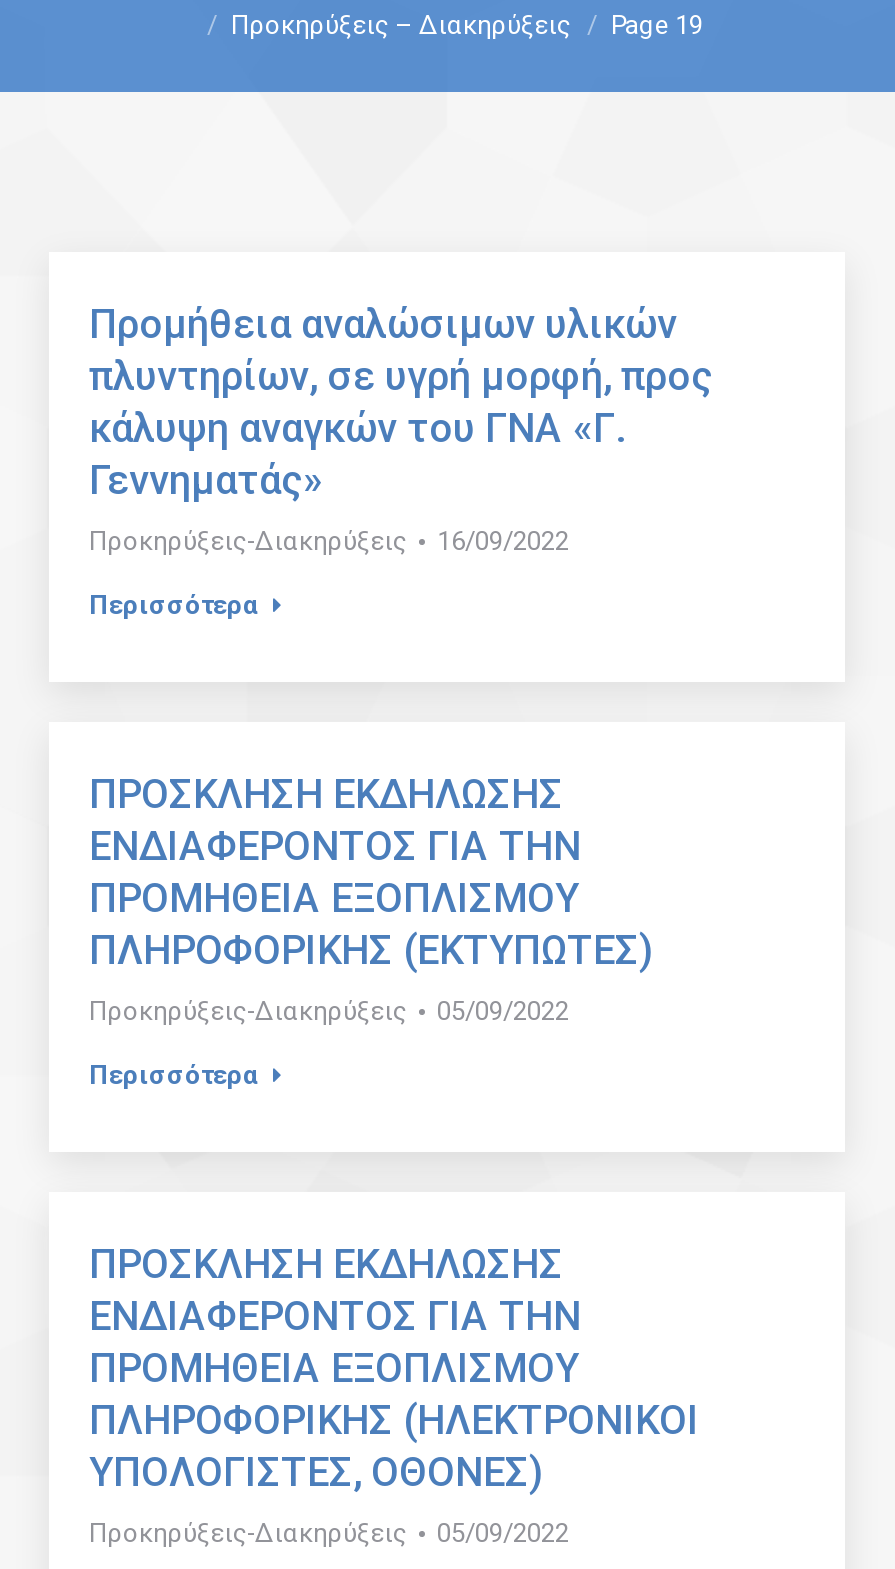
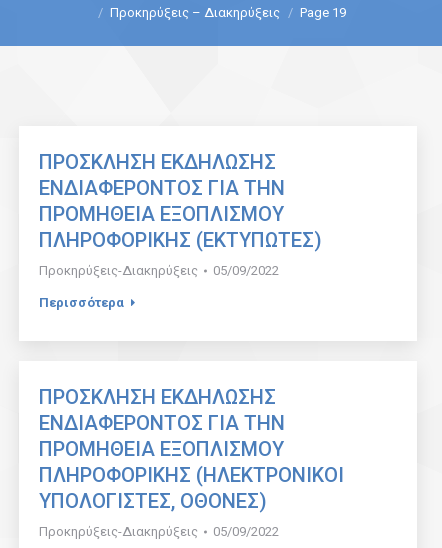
- Προμήθεια αναλώσιμων υλικών
- πλυντηρίων, σε υγρή μορφή, προς
- κάλυψη αναγκών του ΓΝΑ «Γ.
- Γεννηματάς»
- Προκηρύξεις-Διακηρύξεις
- 16/09/2022
- Περισσότερα
